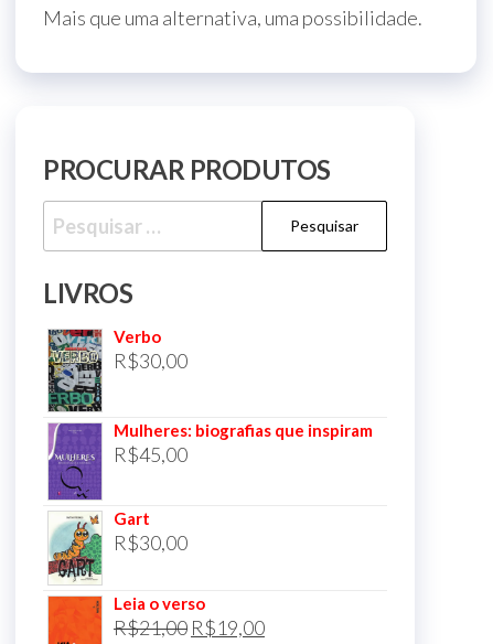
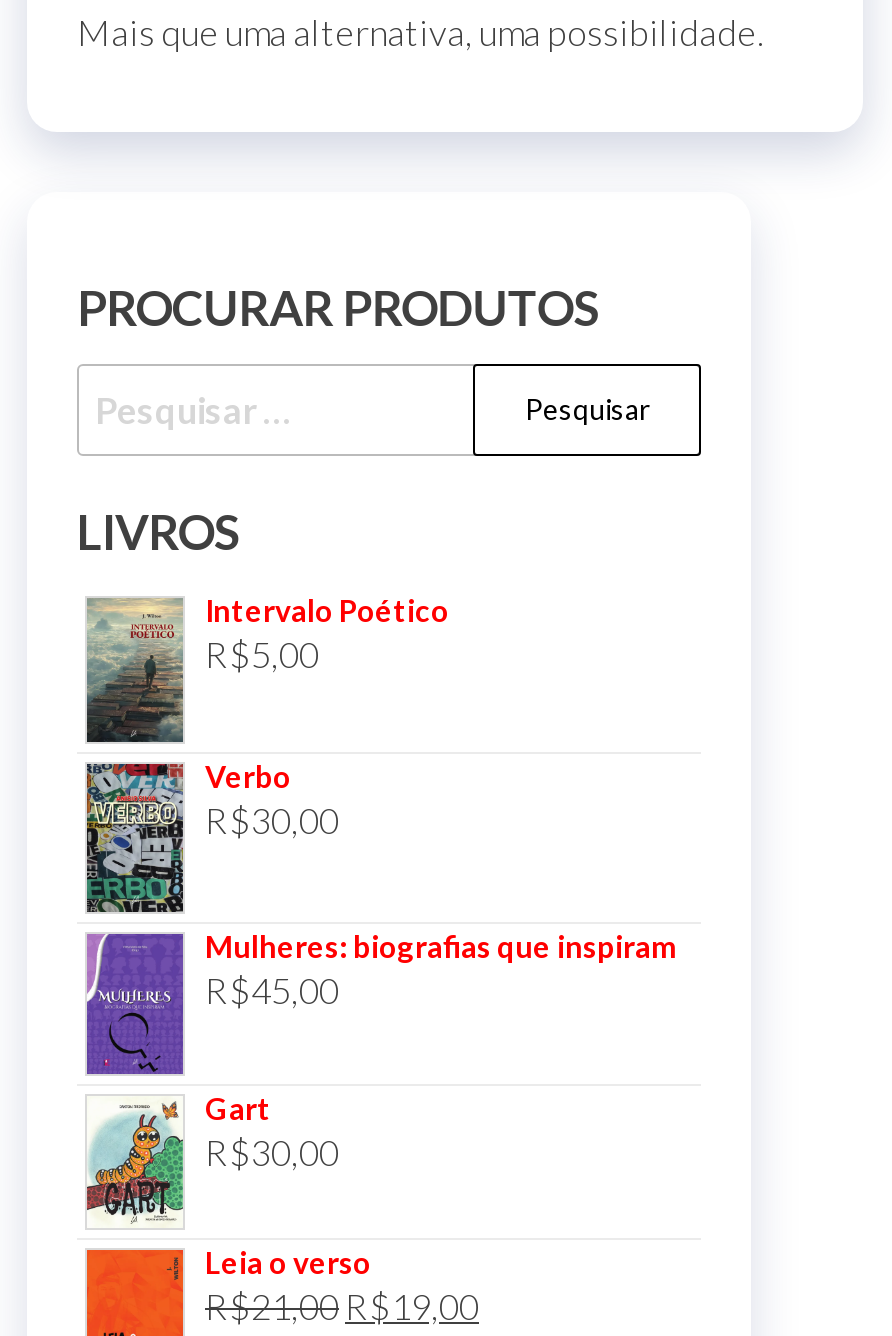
+ [image]
+ Intervalo Poético
+ R$5,00
